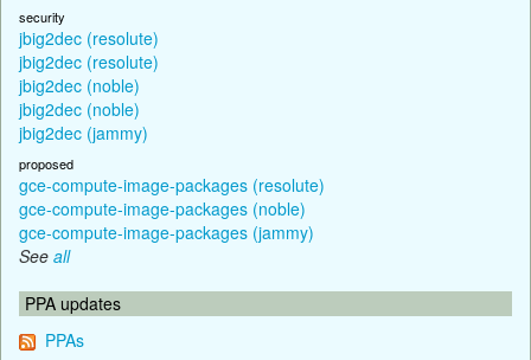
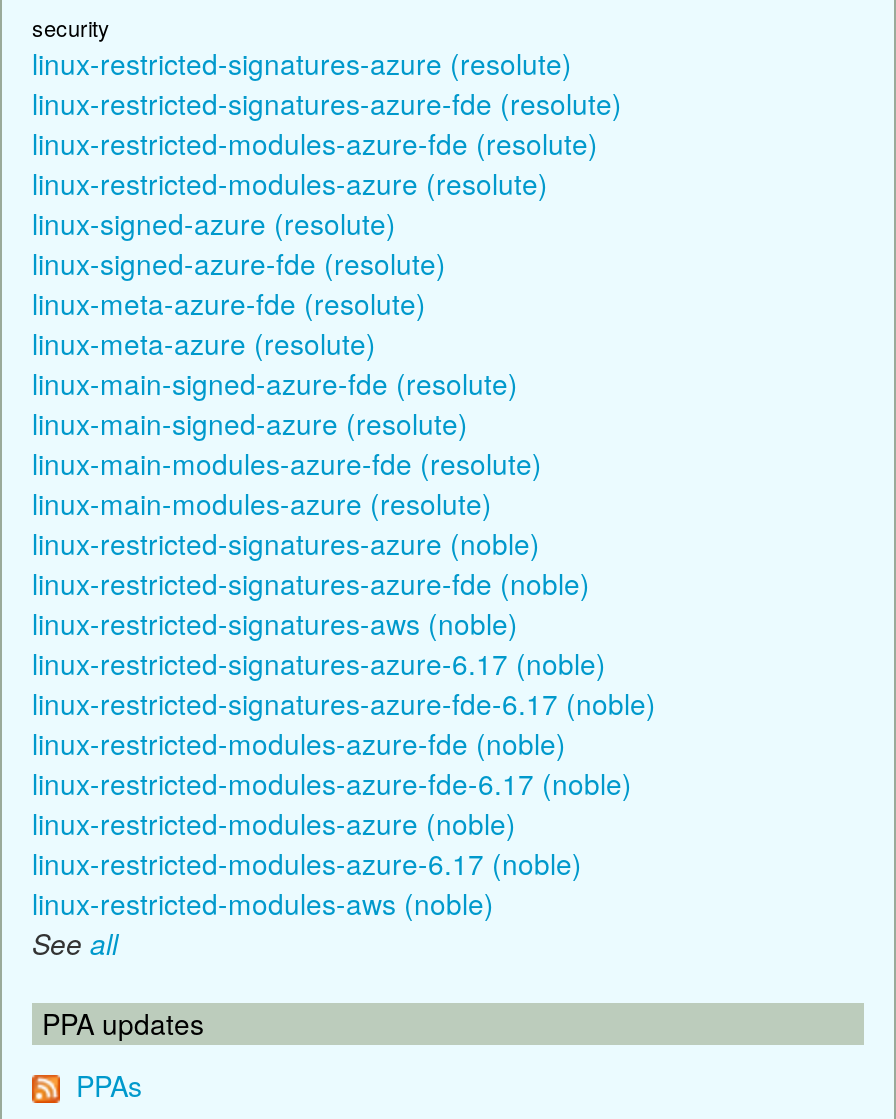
- jbig2dec (resolute)
- jbig2dec (resolute)
- jbig2dec (noble)
- jbig2dec (noble)
- jbig2dec (jammy)
- proposed
- gce-compute-image-packages (resolute)
- gce-compute-image-packages (noble)
- gce-compute-image-packages (jammy)
+ linux-restricted-signatures-azure (resolute)
+ linux-restricted-signatures-azure-fde (resolute)
+ linux-restricted-modules-azure-fde (resolute)
+ linux-restricted-modules-azure (resolute)
+ linux-signed-azure (resolute)
+ linux-signed-azure-fde (resolute)
+ linux-meta-azure-fde (resolute)
+ linux-meta-azure (resolute)
+ linux-main-signed-azure-fde (resolute)
+ linux-main-signed-azure (resolute)
+ linux-main-modules-azure-fde (resolute)
+ linux-main-modules-azure (resolute)
+ linux-restricted-signatures-azure (noble)
+ linux-restricted-signatures-azure-fde (noble)
+ linux-restricted-signatures-aws (noble)
+ linux-restricted-signatures-azure-6.17 (noble)
+ linux-restricted-signatures-azure-fde-6.17 (noble)
+ linux-restricted-modules-azure-fde (noble)
+ linux-restricted-modules-azure-fde-6.17 (noble)
+ linux-restricted-modules-azure (noble)
+ linux-restricted-modules-azure-6.17 (noble)
+ linux-restricted-modules-aws (noble)
